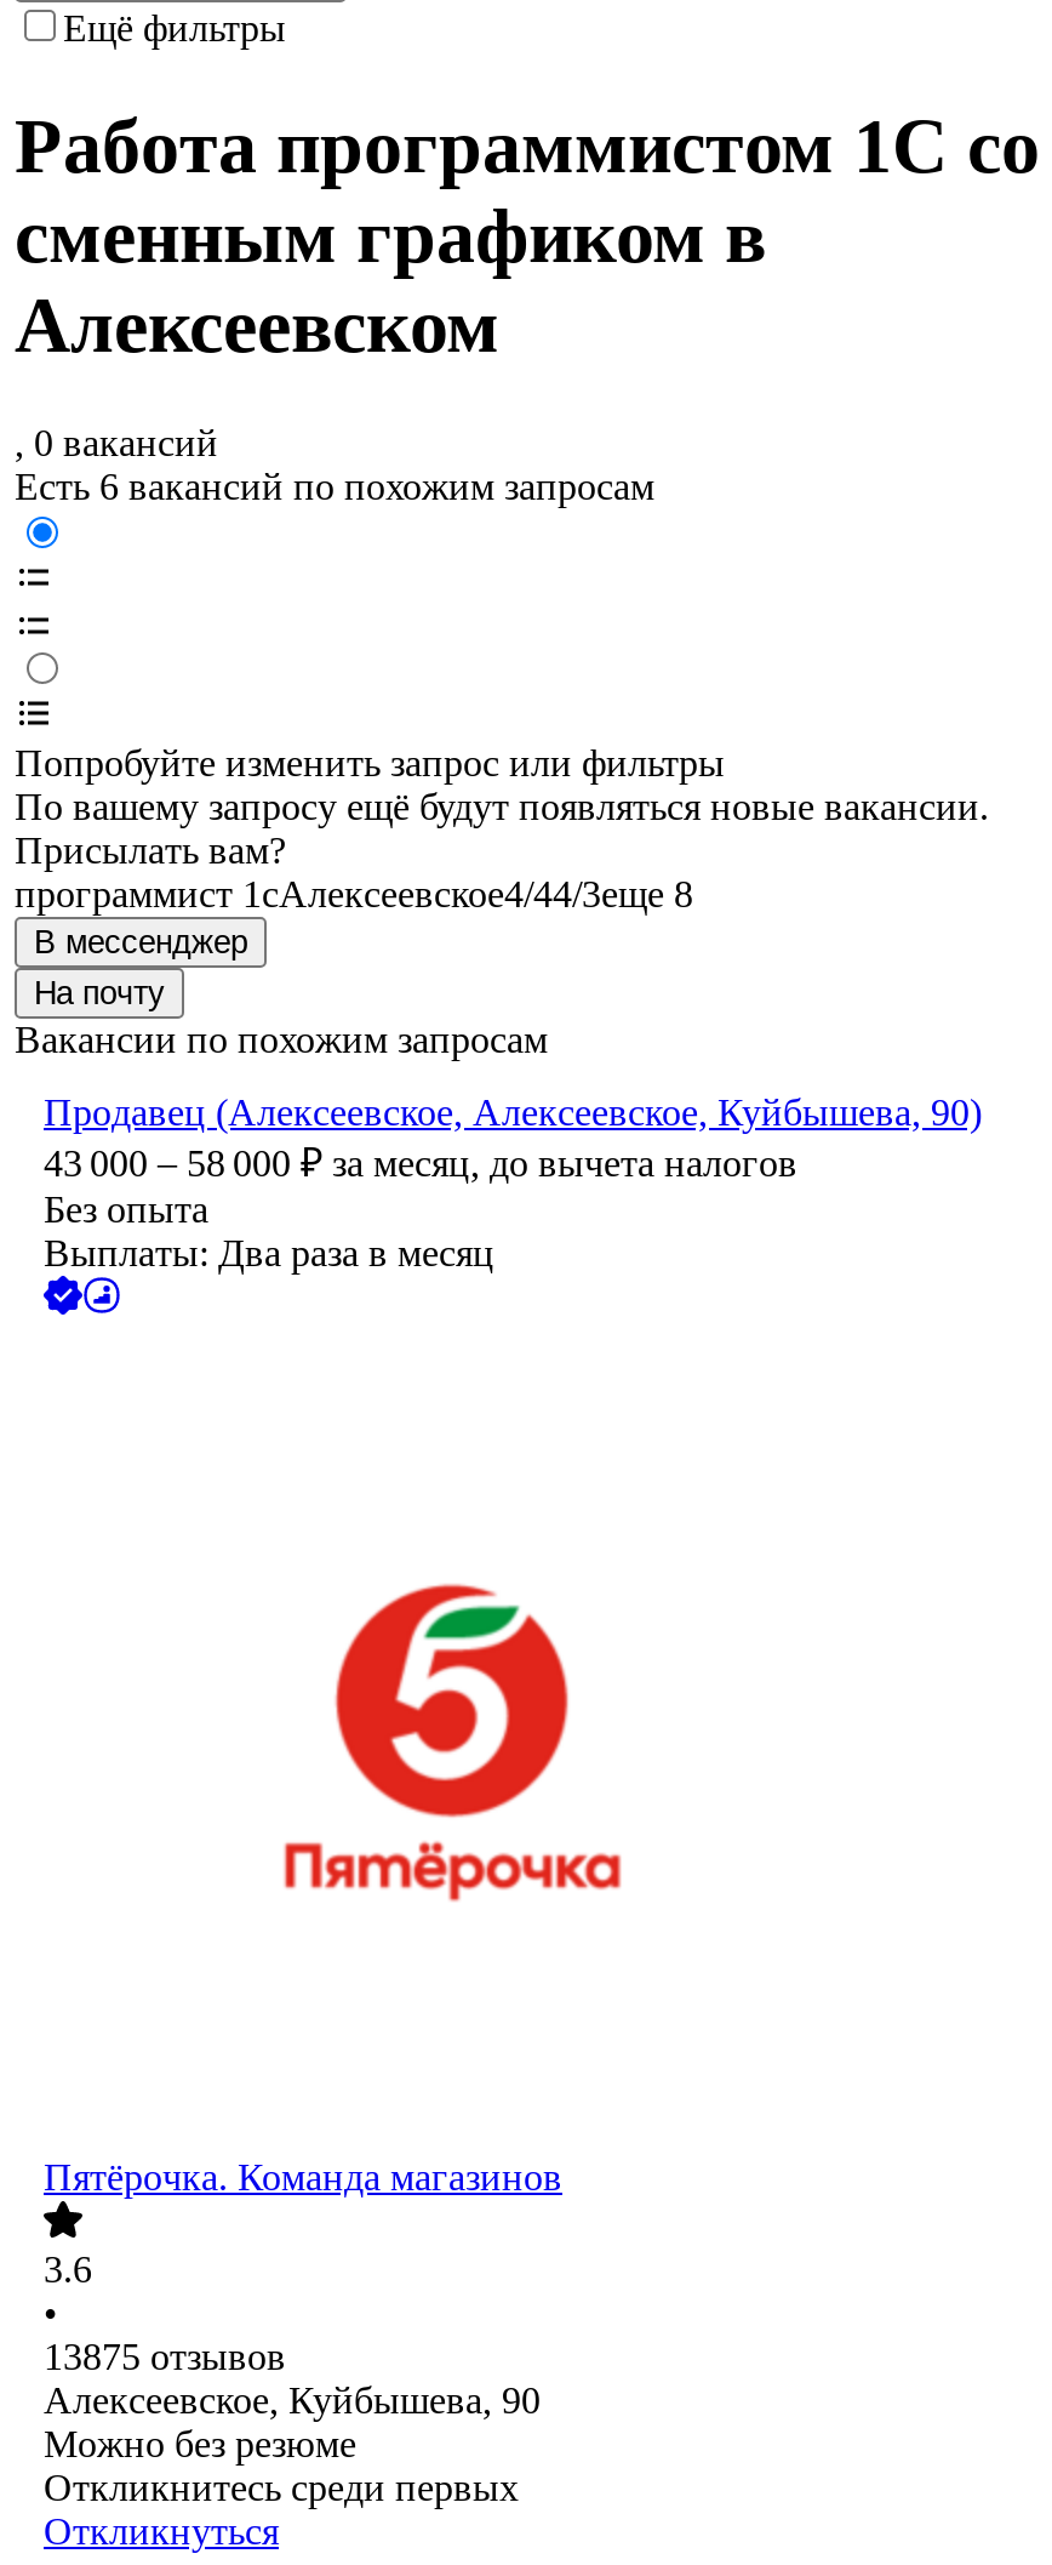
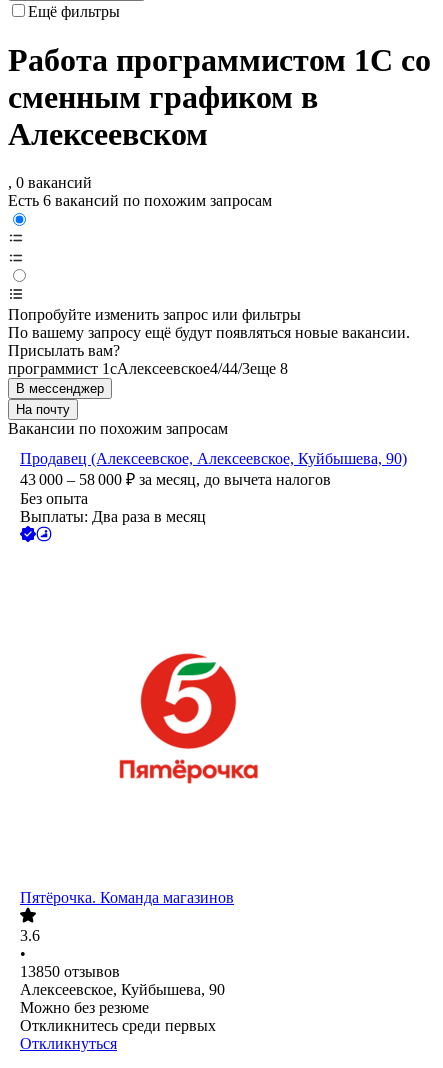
- 13875 отзывов
+ 13850 отзывов
